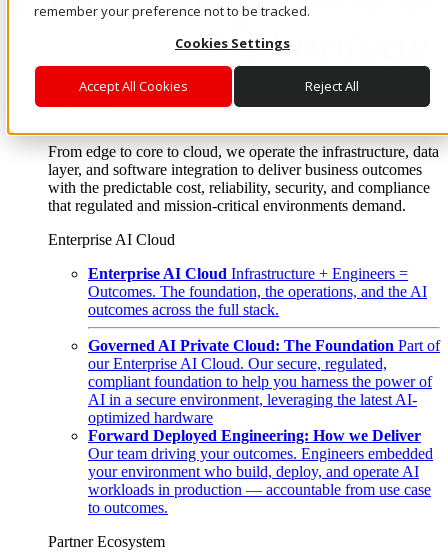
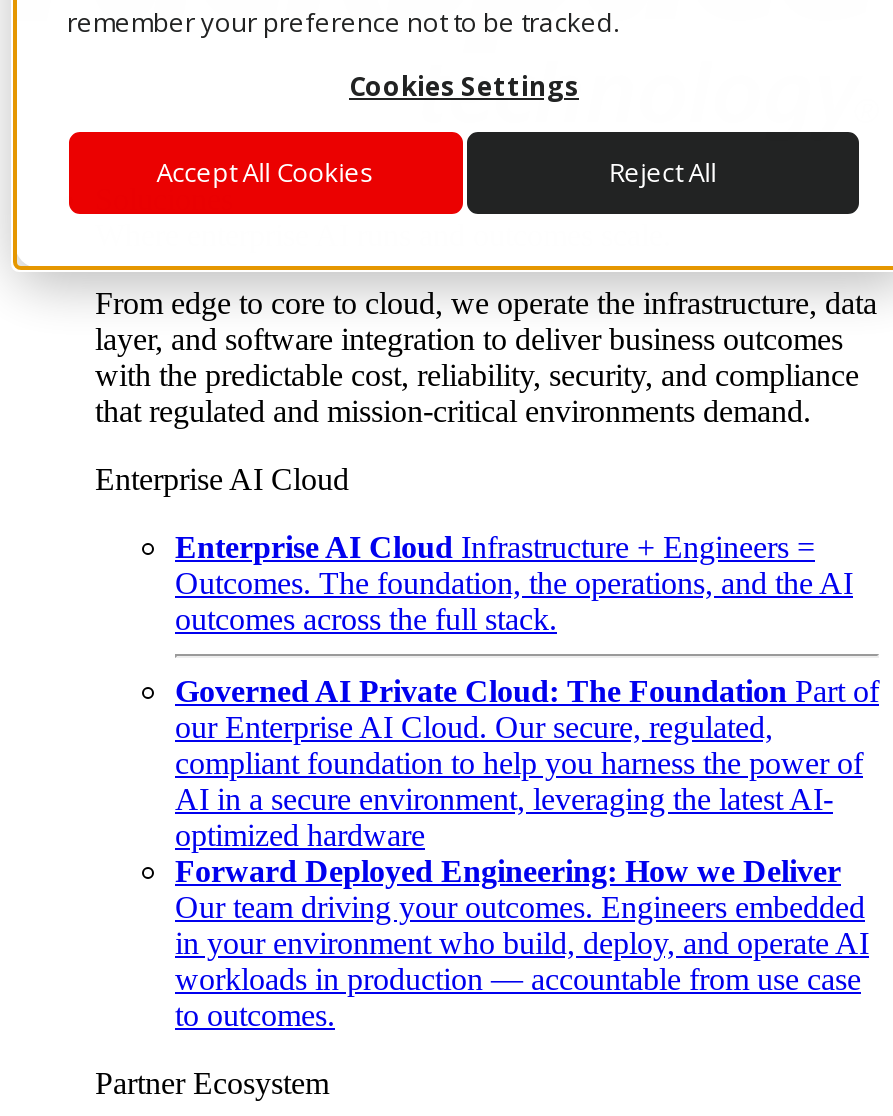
- your environment who build, deploy, and operate AI
+ in your environment who build, deploy, and operate AI
